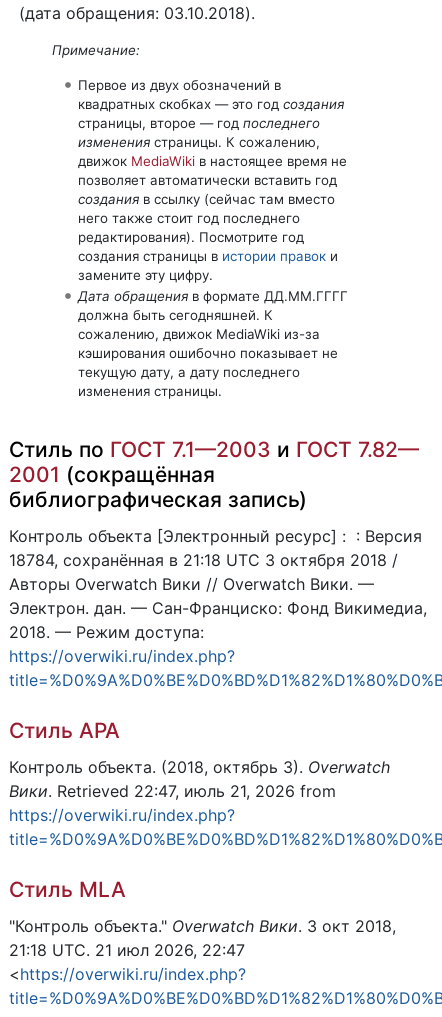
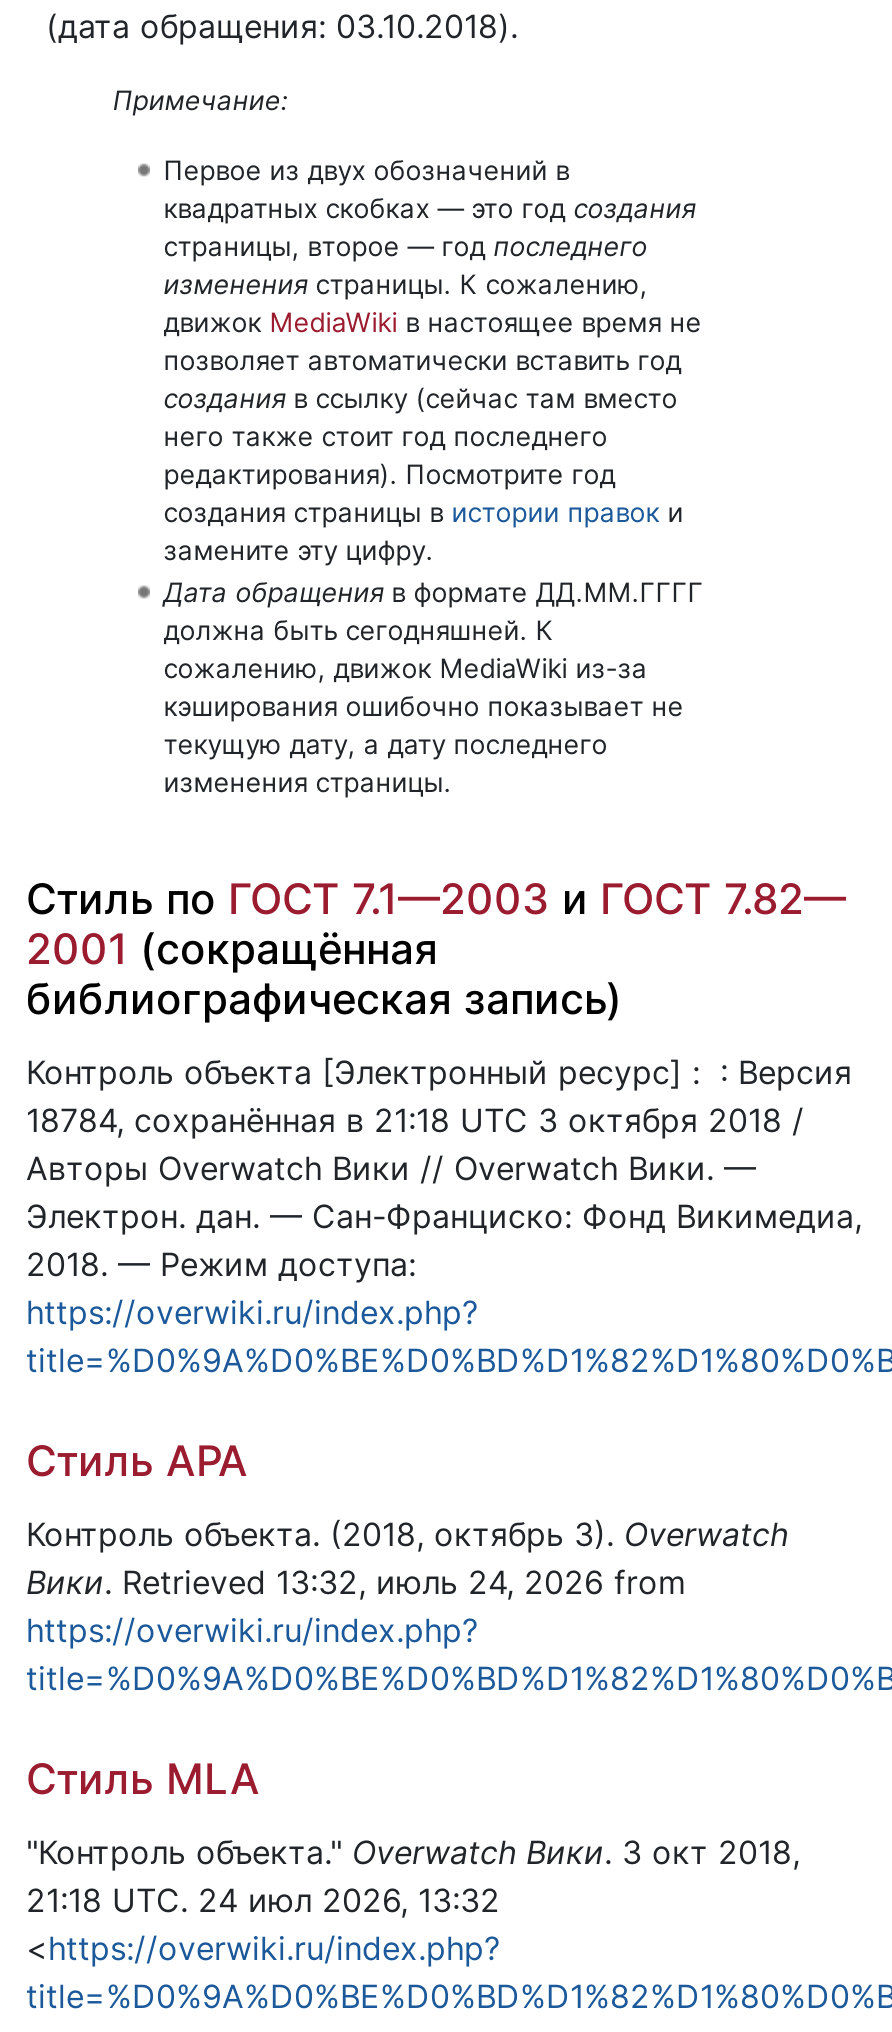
- Вики. Retrieved 22:47, июль 21, 2026 from
+ Вики. Retrieved 13:32, июль 24, 2026 from

- 21:18 UTC. 21 июл 2026, 22:47
+ 21:18 UTC. 24 июл 2026, 13:32
